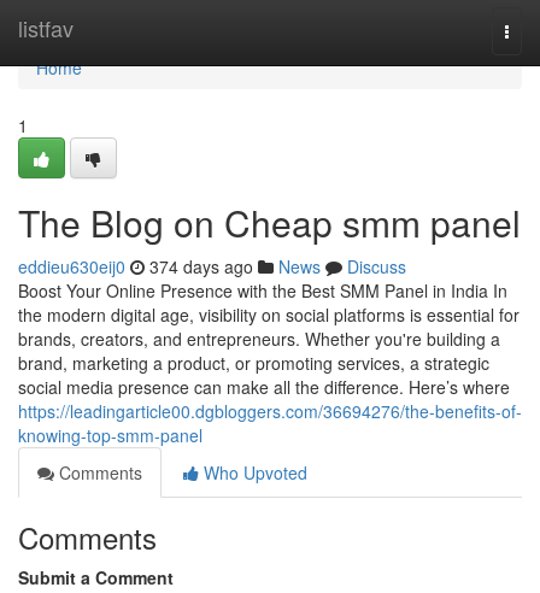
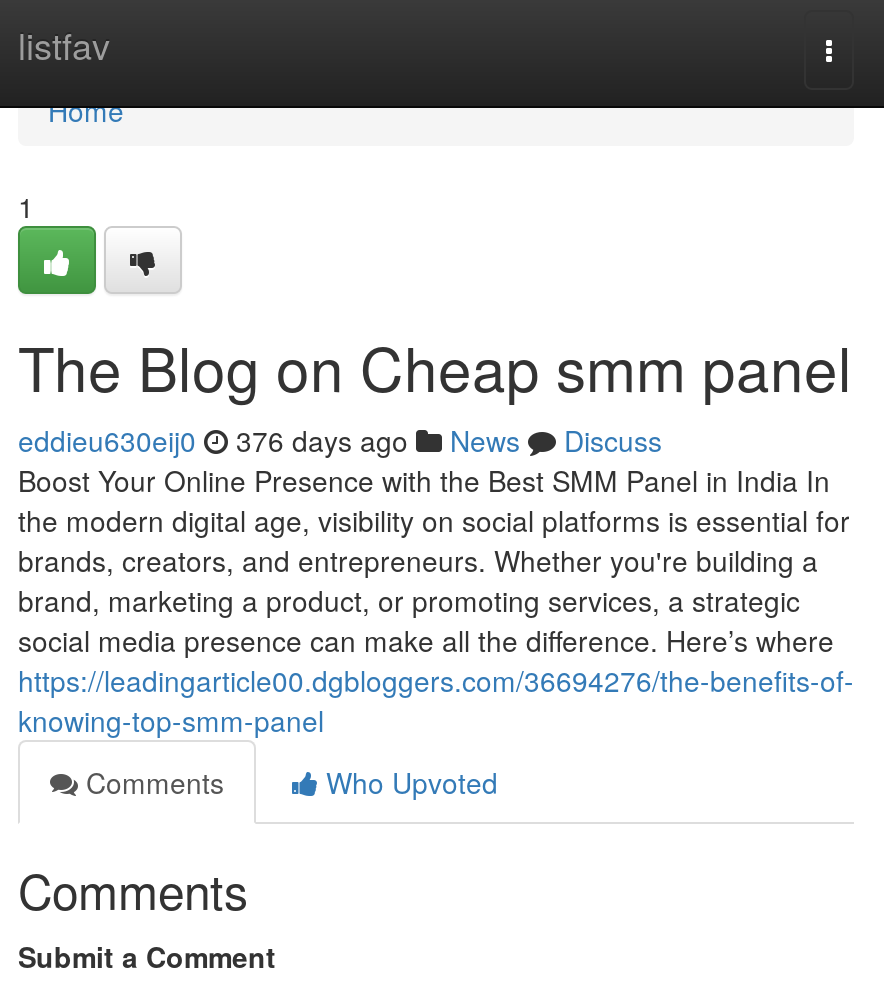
- eddieu630eij0 374 days ago News Discuss
+ eddieu630eij0 376 days ago News Discuss
